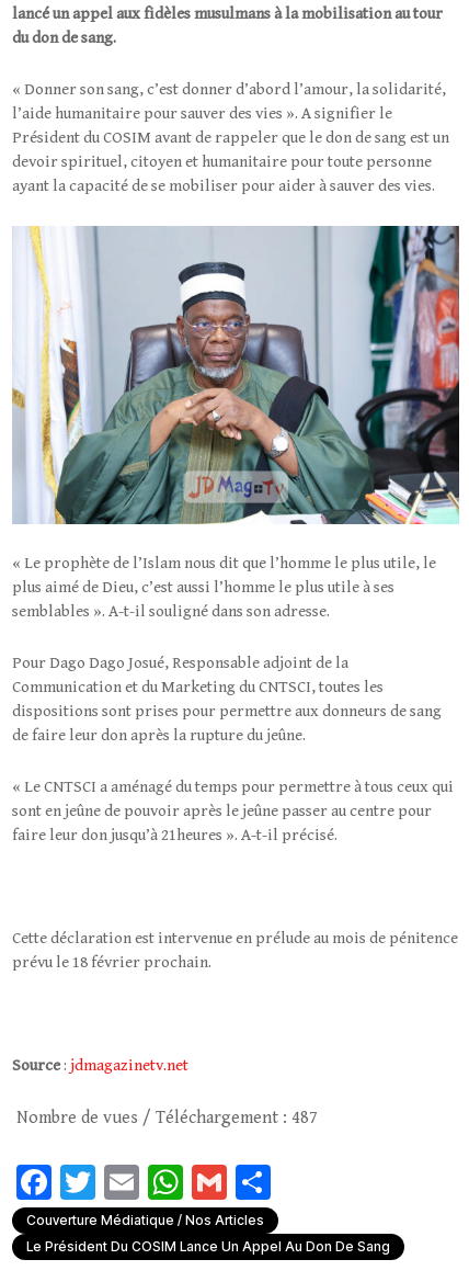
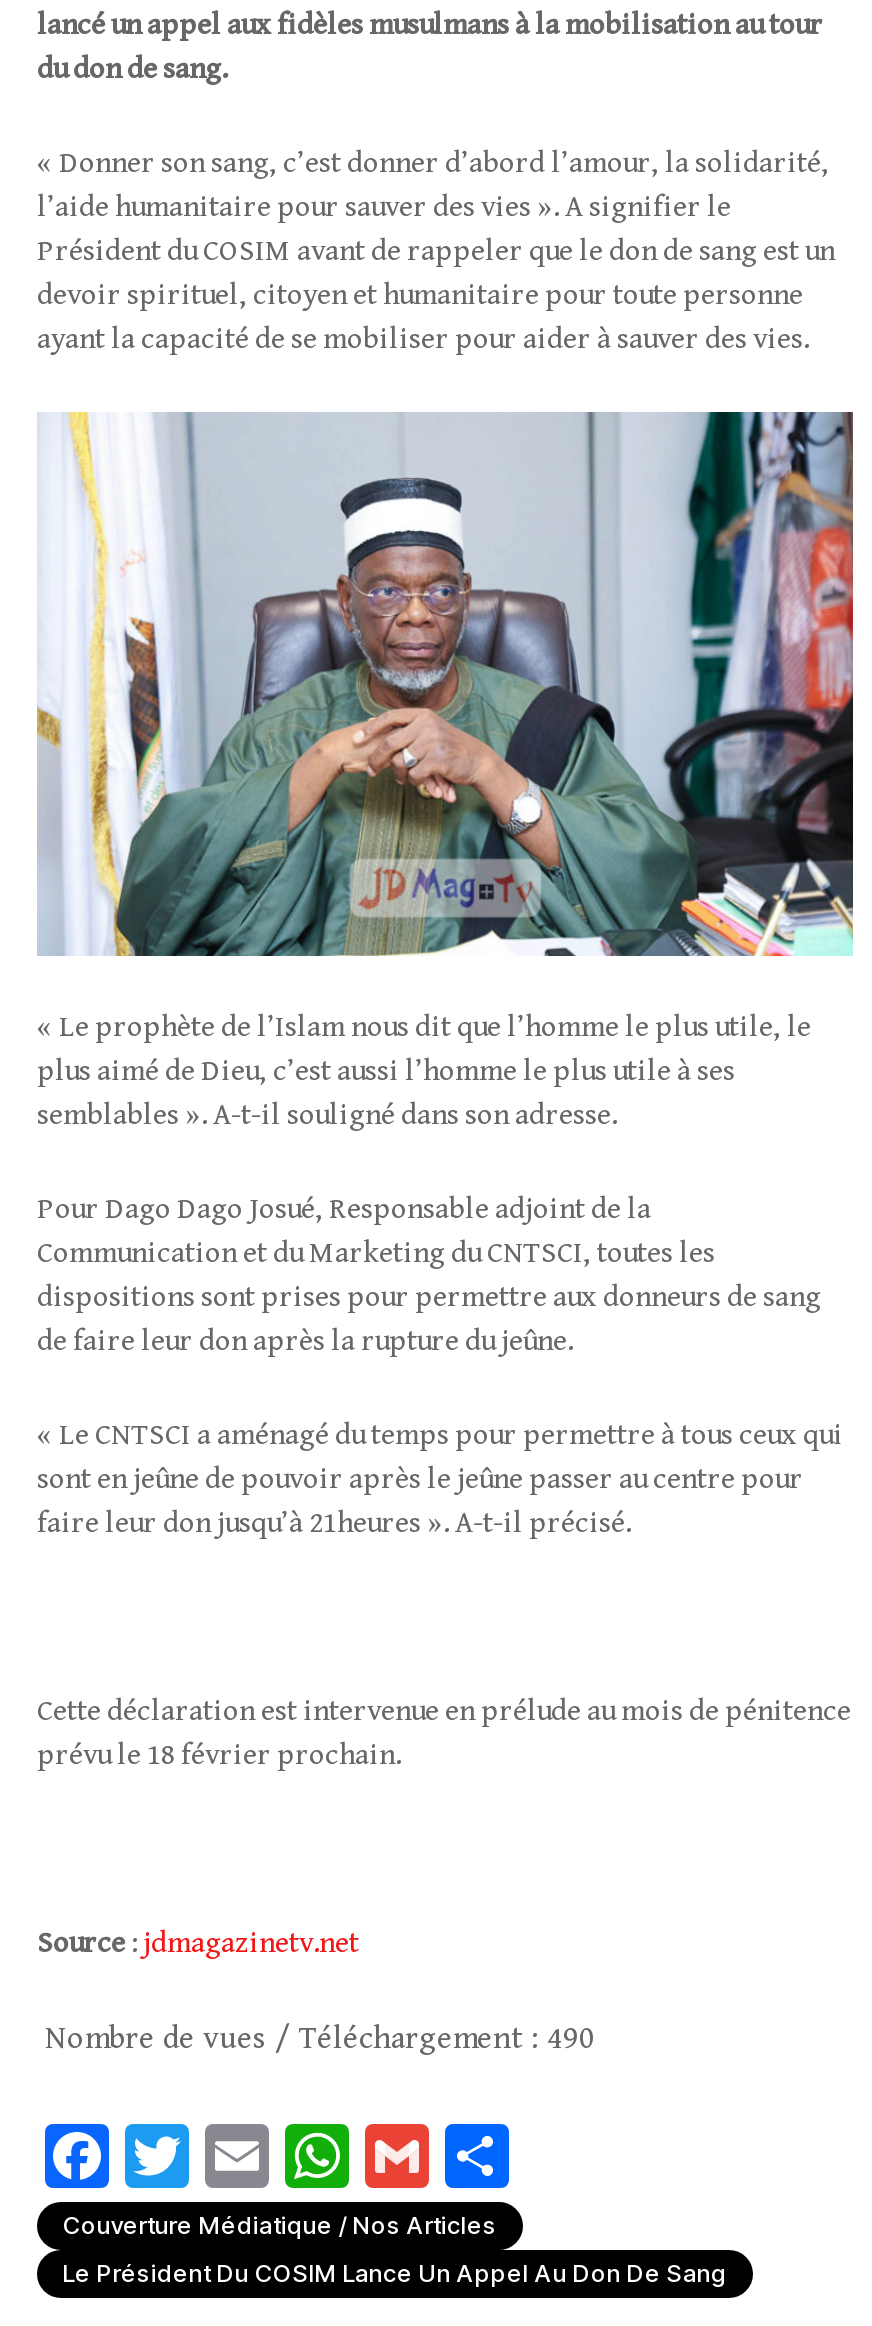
- Nombre de vues / Téléchargement : 487
+ Nombre de vues / Téléchargement : 490
